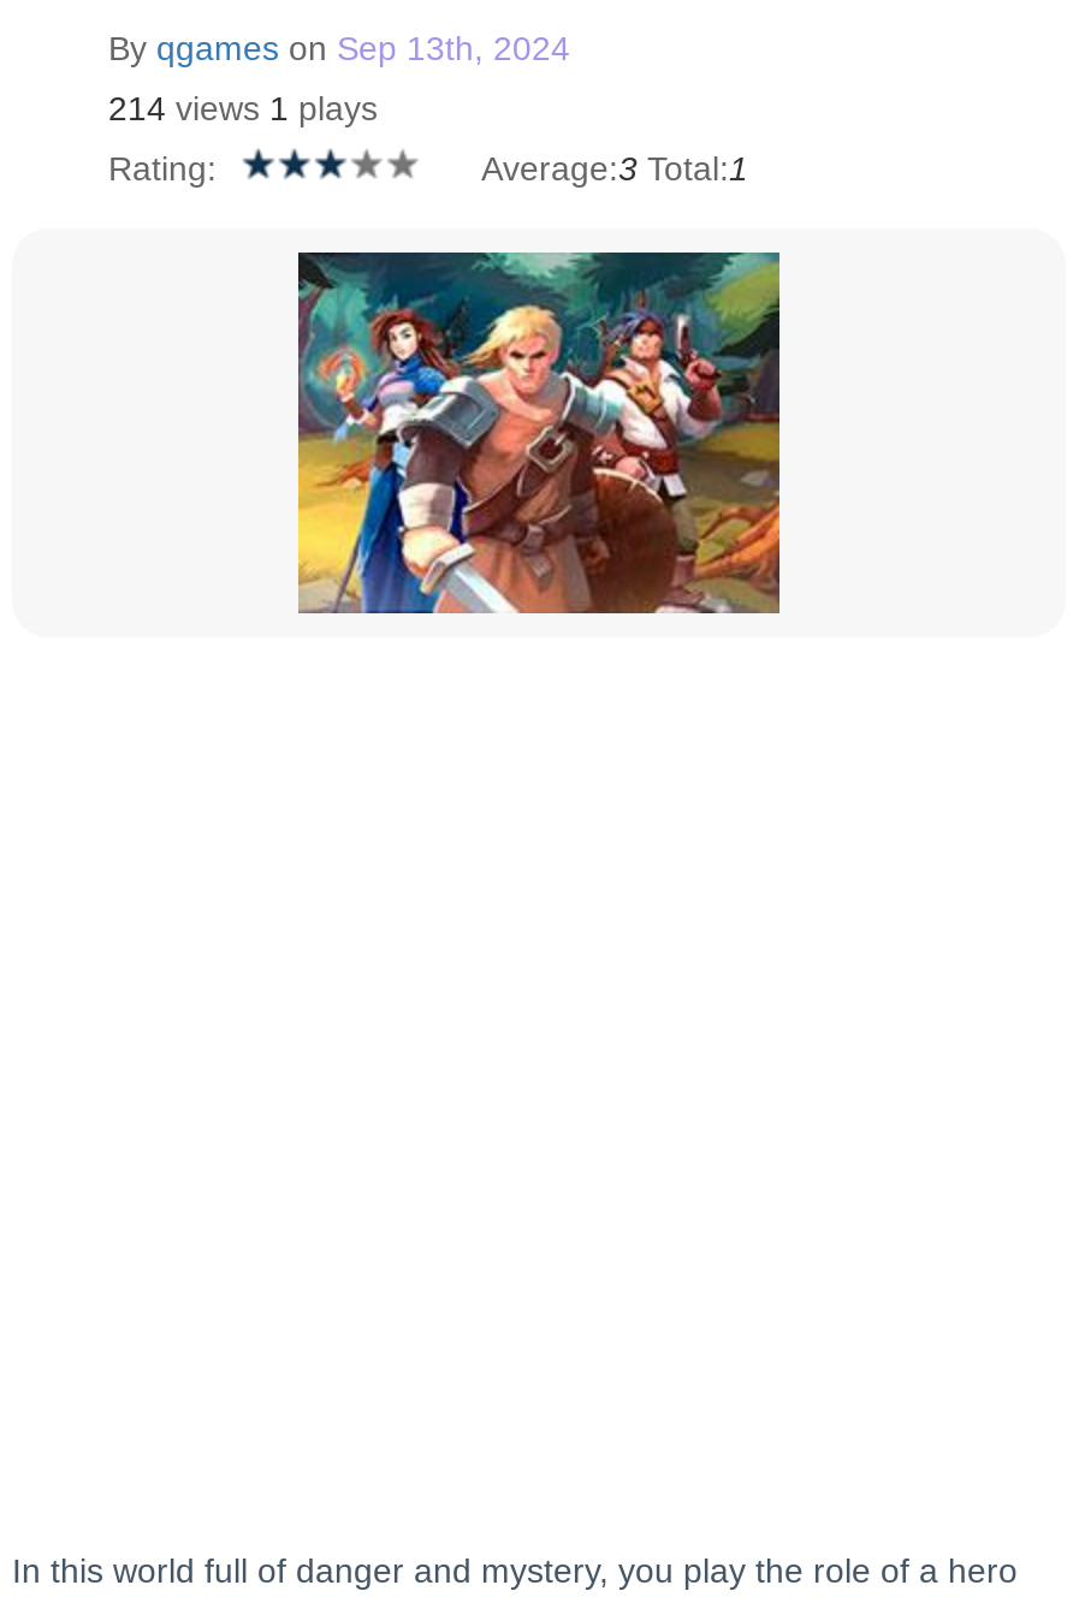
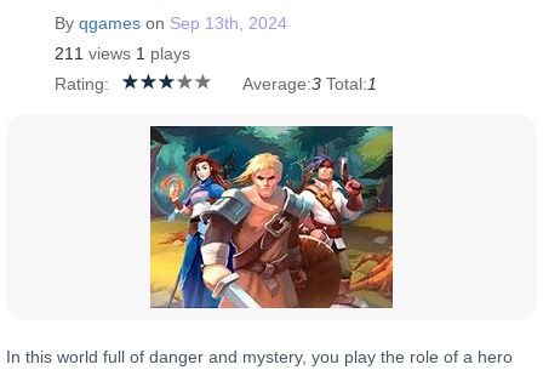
- 214 views 1 plays
+ 211 views 1 plays
